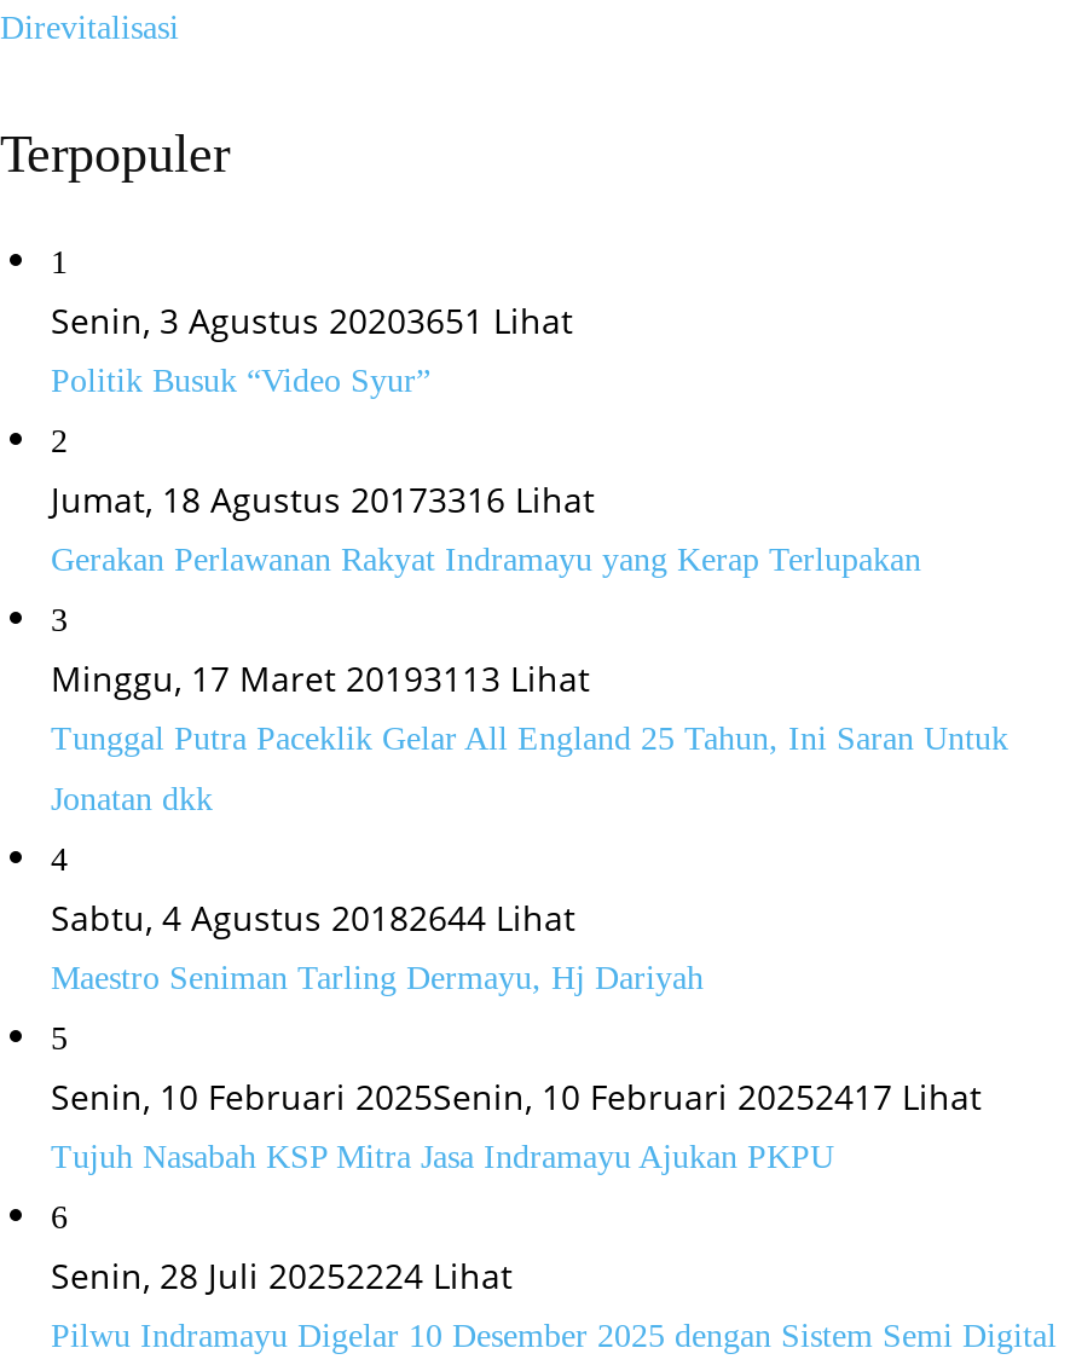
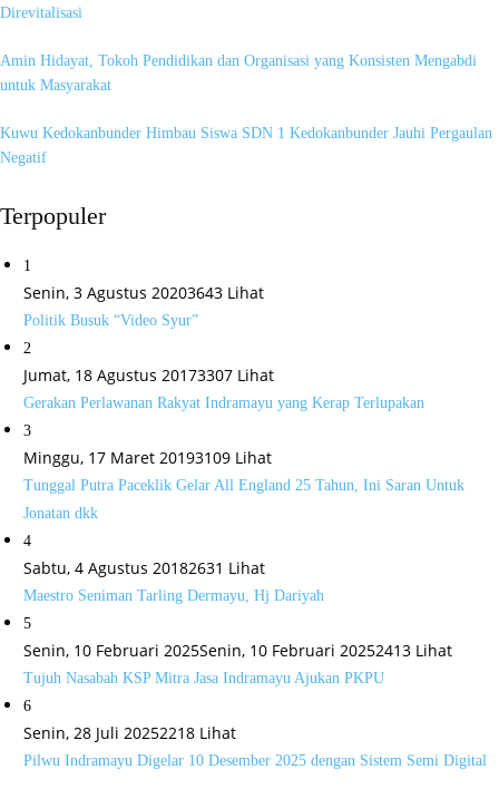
+ Amin Hidayat, Tokoh Pendidikan dan Organisasi yang Konsisten Mengabdi
+ untuk Masyarakat
+ Kuwu Kedokanbunder Himbau Siswa SDN 1 Kedokanbunder Jauhi Pergaulan
+ Negatif

- Senin, 3 Agustus 20203651 Lihat
+ Senin, 3 Agustus 20203643 Lihat

- Jumat, 18 Agustus 20173316 Lihat
+ Jumat, 18 Agustus 20173307 Lihat

- Minggu, 17 Maret 20193113 Lihat
+ Minggu, 17 Maret 20193109 Lihat

- Sabtu, 4 Agustus 20182644 Lihat
+ Sabtu, 4 Agustus 20182631 Lihat

- Senin, 10 Februari 2025Senin, 10 Februari 20252417 Lihat
+ Senin, 10 Februari 2025Senin, 10 Februari 20252413 Lihat

- Senin, 28 Juli 20252224 Lihat
+ Senin, 28 Juli 20252218 Lihat
